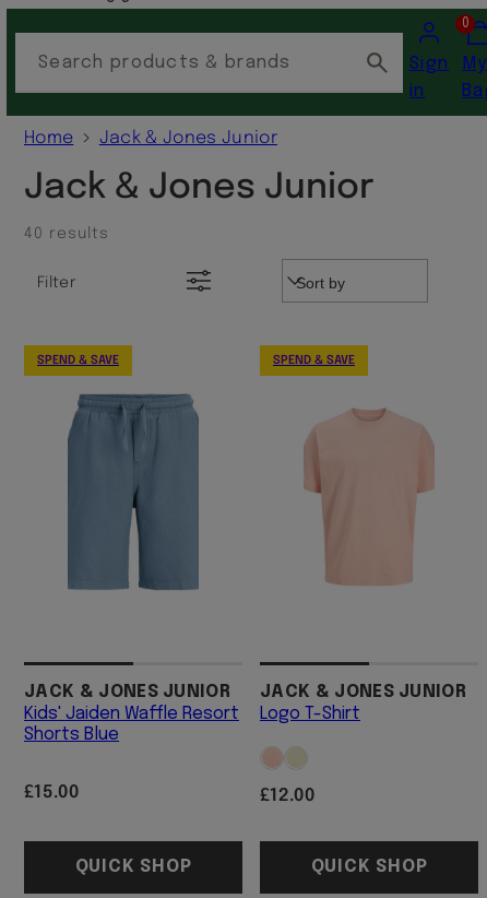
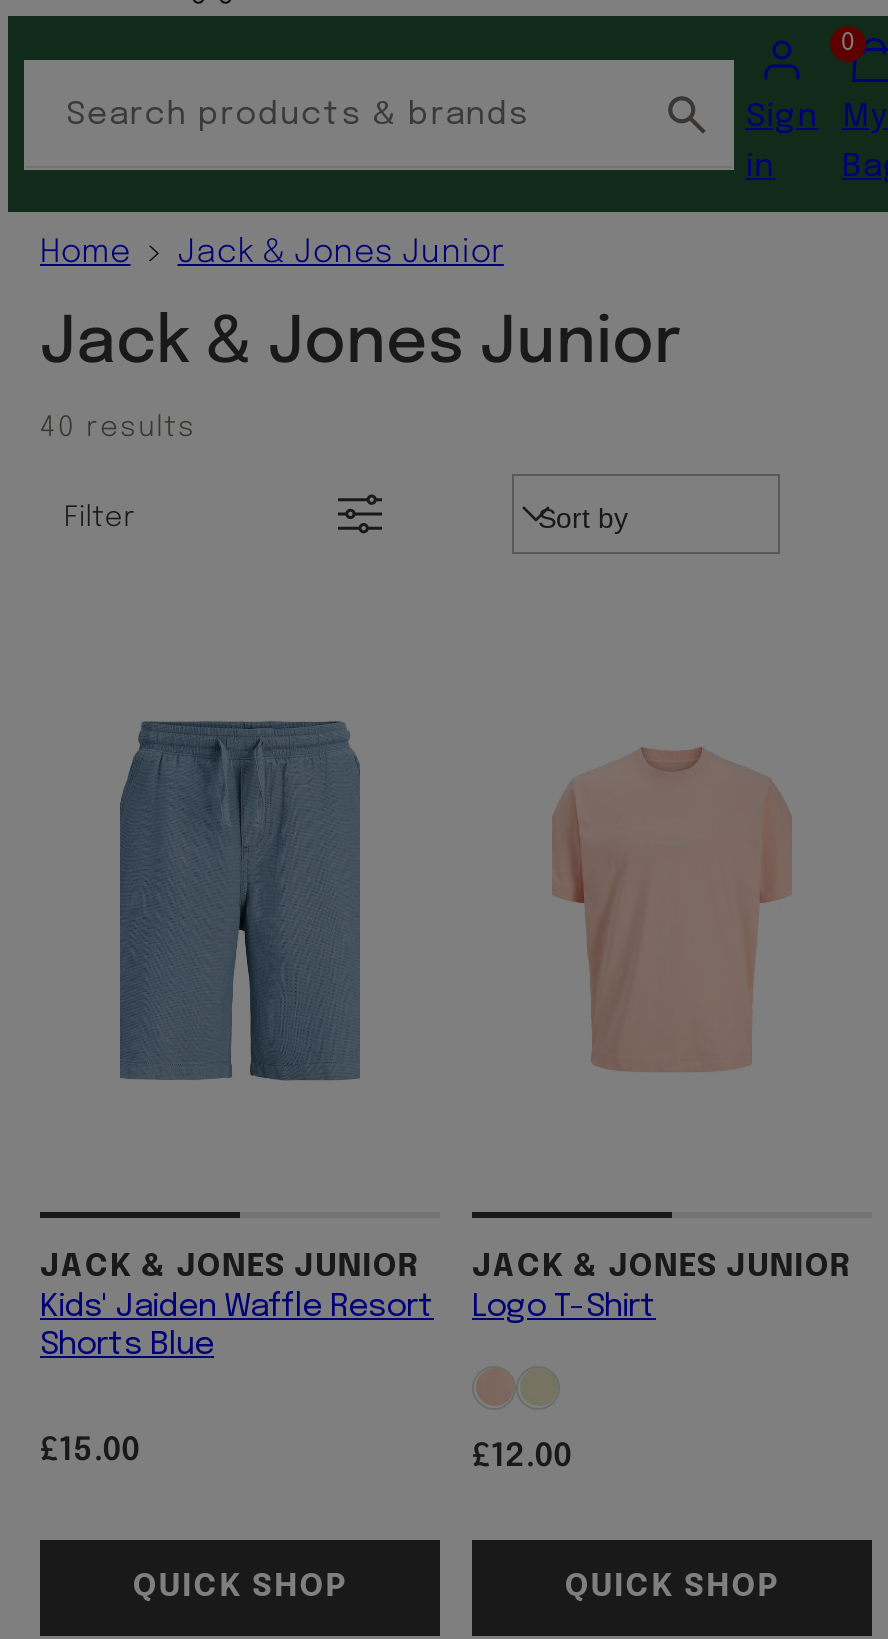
- SPEND & SAVE

- SPEND & SAVE
